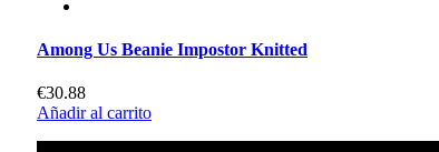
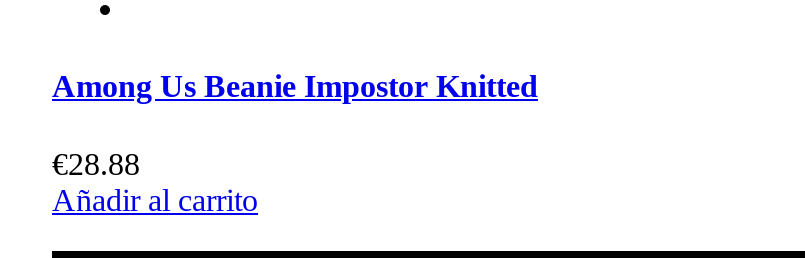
- €30.88
+ €28.88
